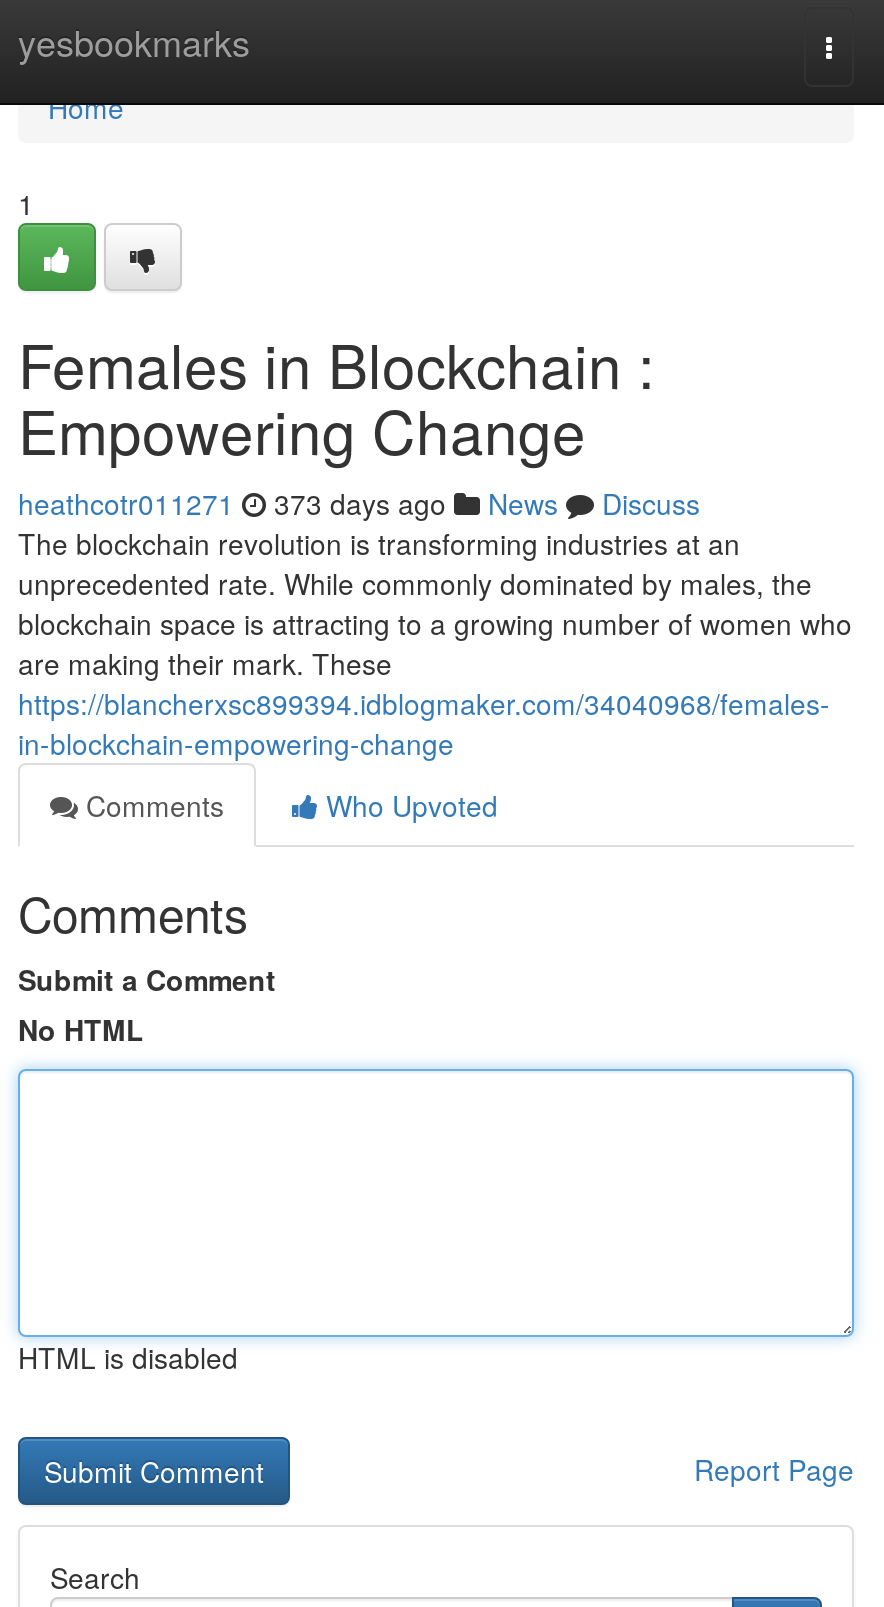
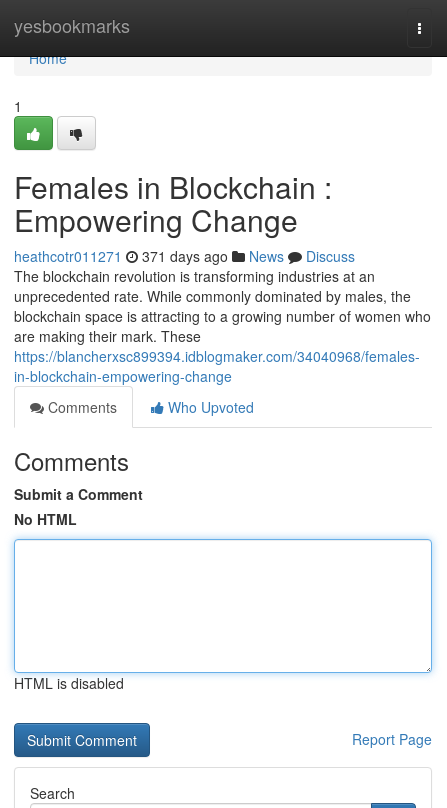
- heathcotr011271 373 days ago News Discuss
+ heathcotr011271 371 days ago News Discuss
